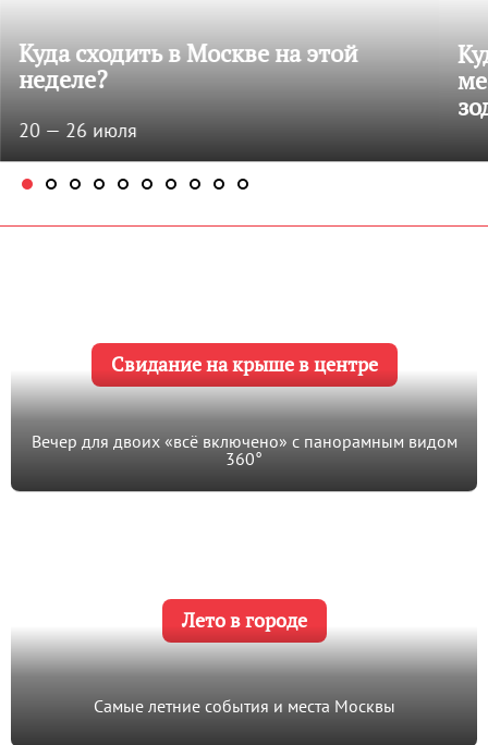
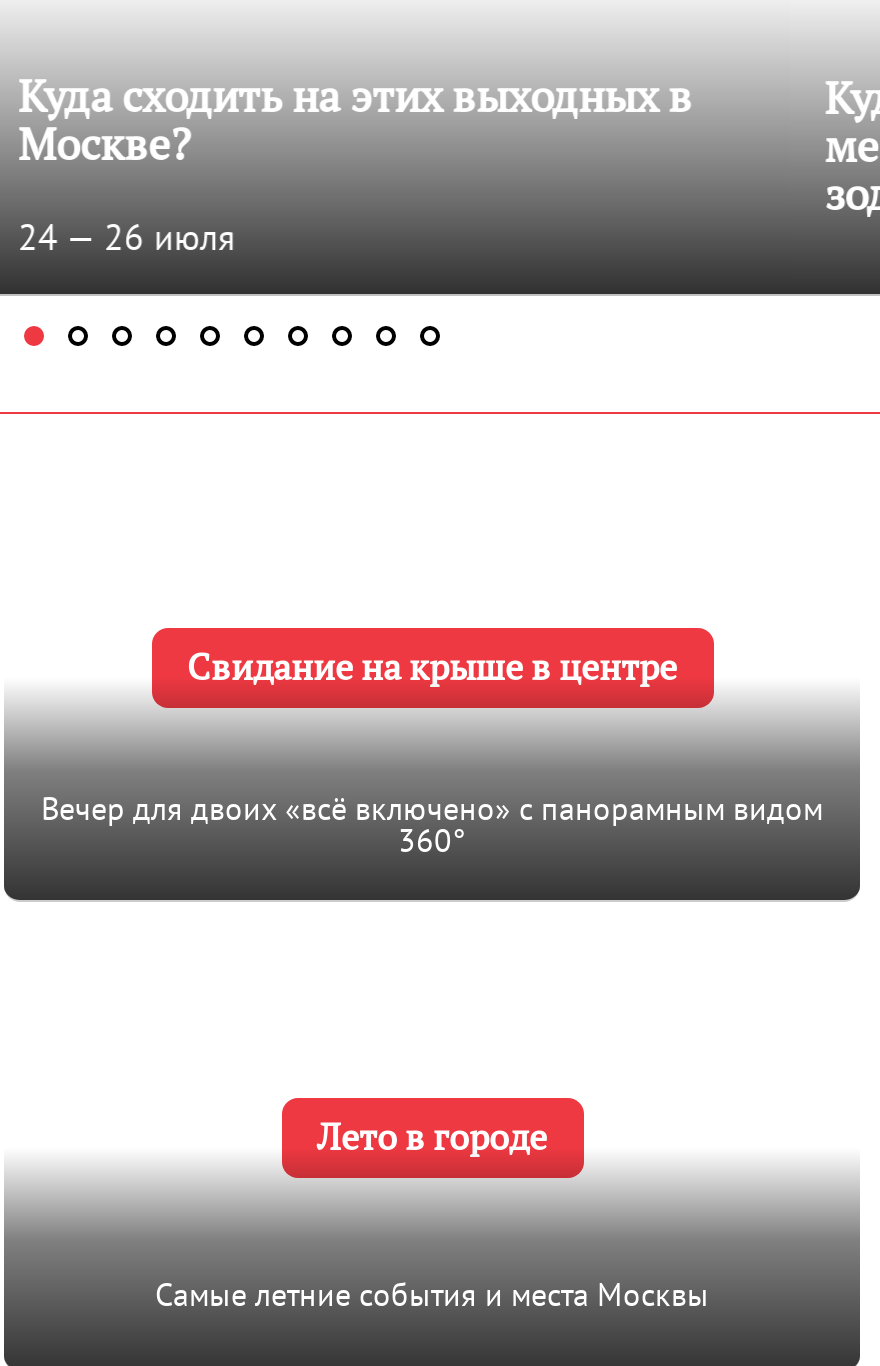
- Куда сходить в Москве на этой
- неделе?
+ Куда сходить на этих выходных в
+ Москве?

- 20 — 26 июля
+ 24 — 26 июля
